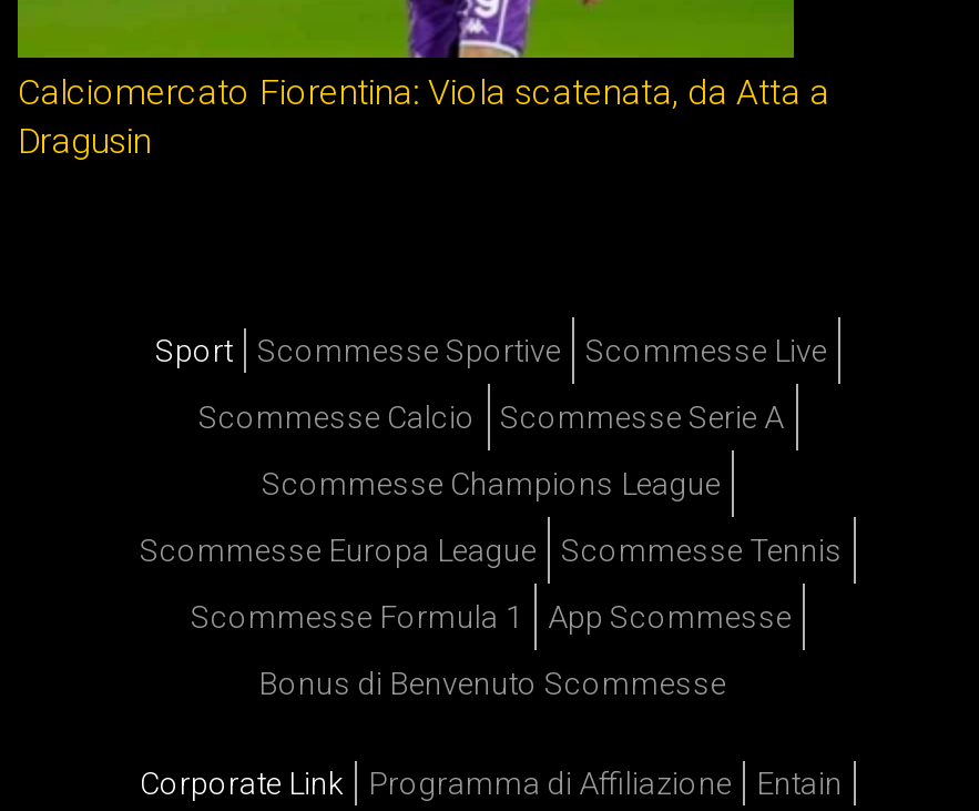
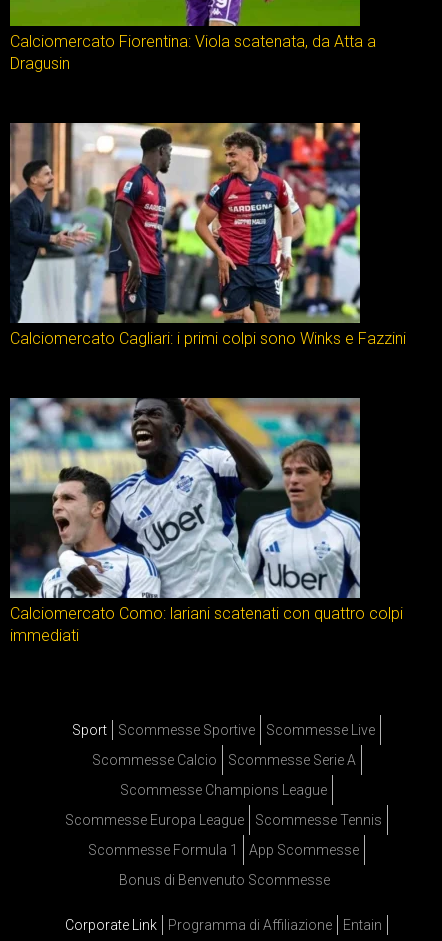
+ [image]
+ Calciomercato Cagliari: i primi colpi sono Winks e Fazzini

+ [image]
+ Calciomercato Como: lariani scatenati con quattro colpi
+ immediati
